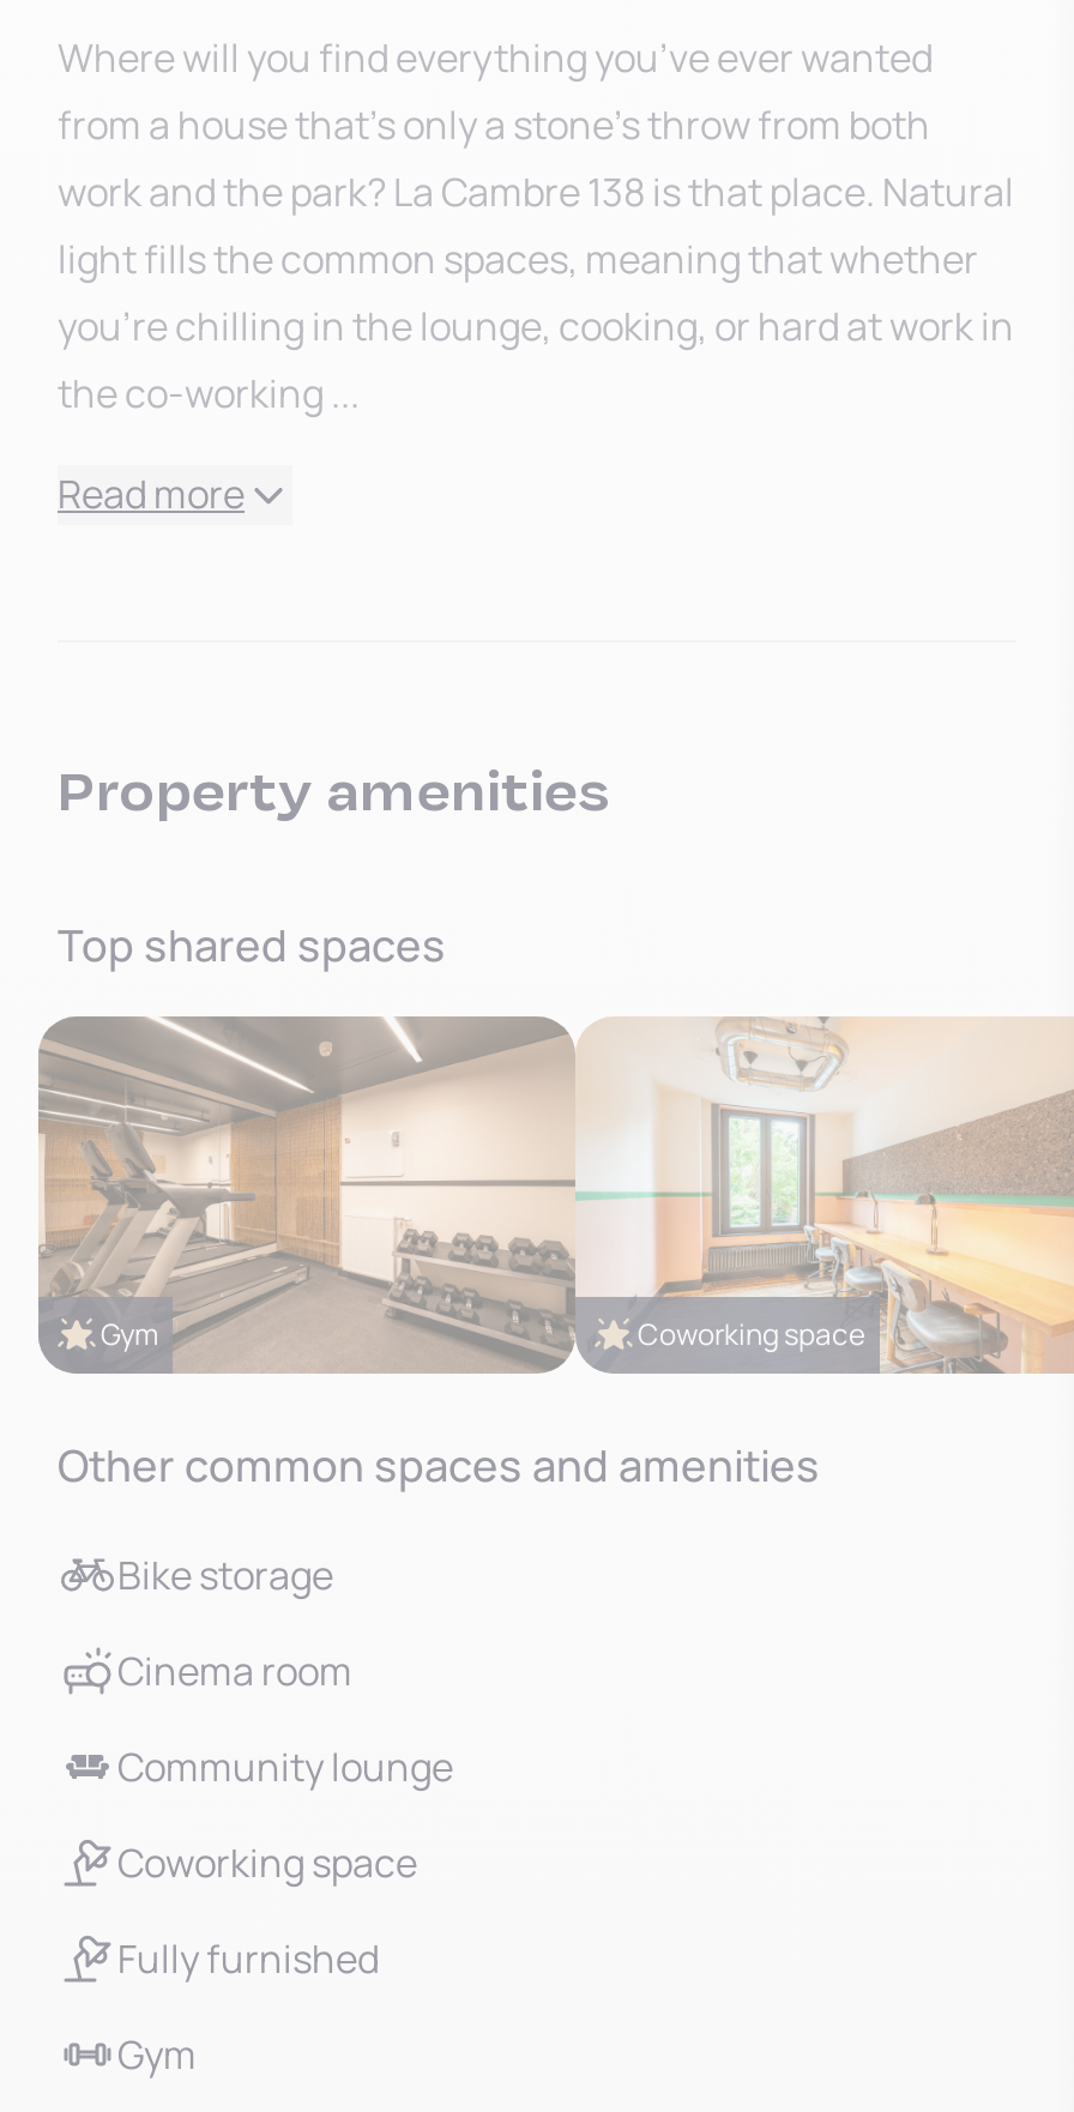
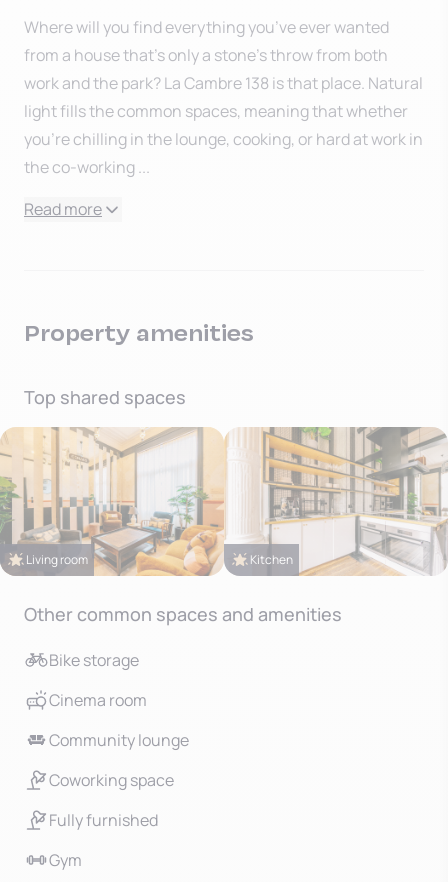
- [image]
- Gym
- Coworking space
+ [image]
+ Living room
+ Kitchen
